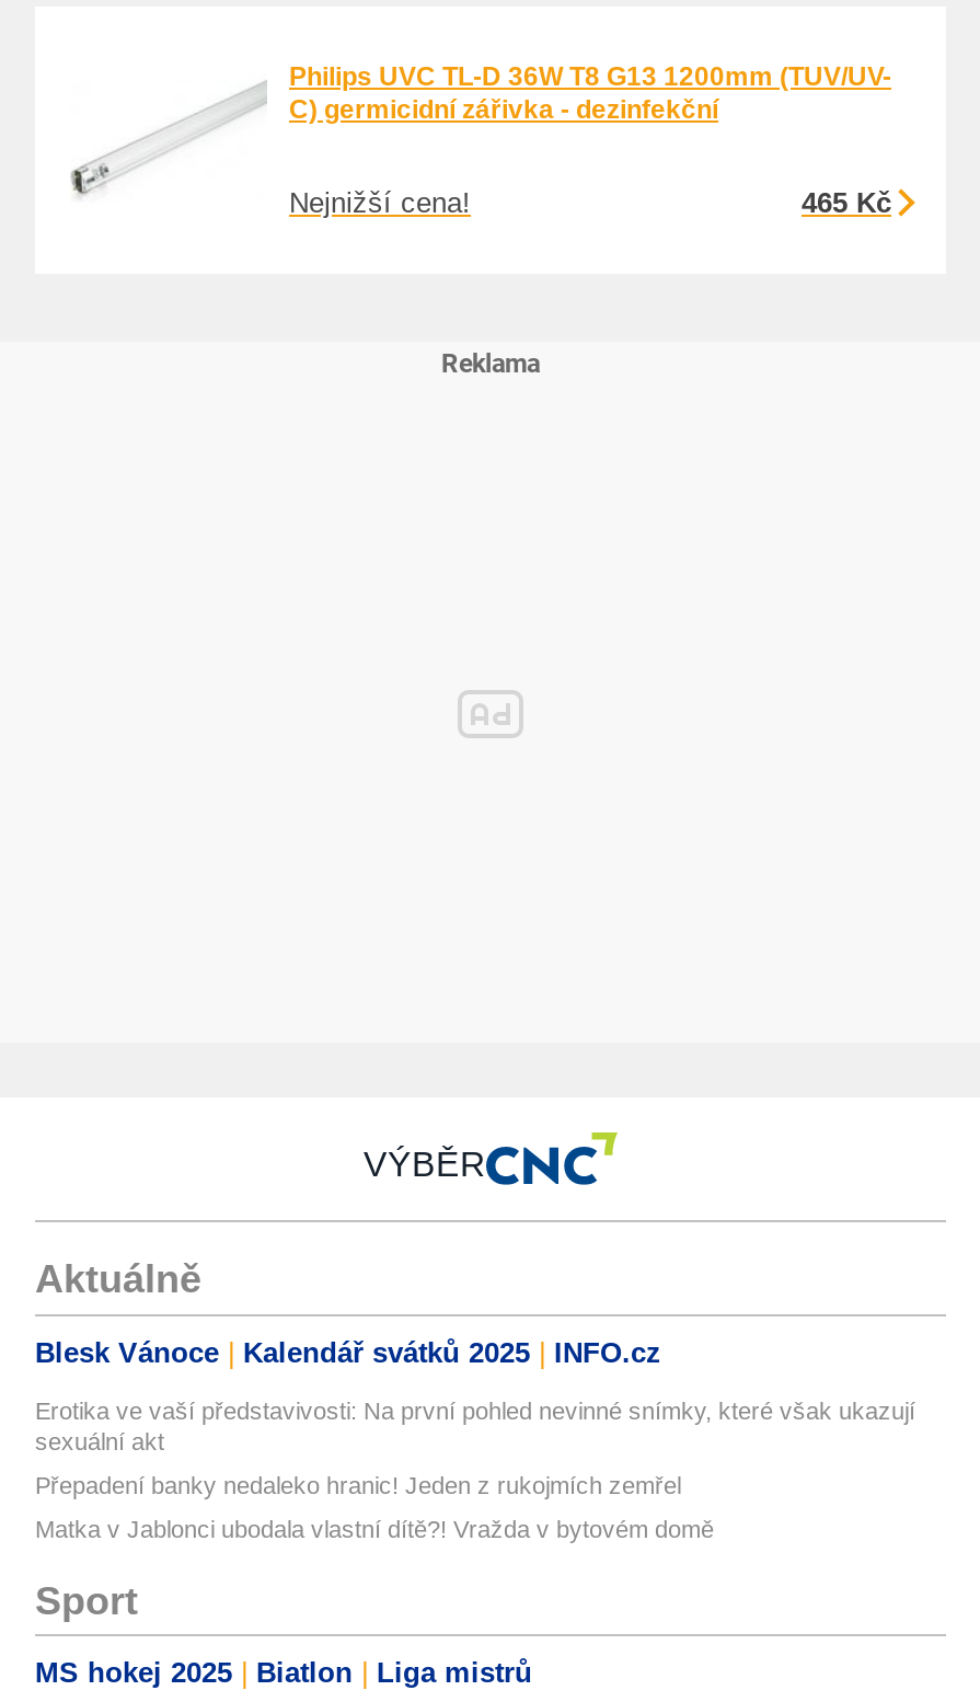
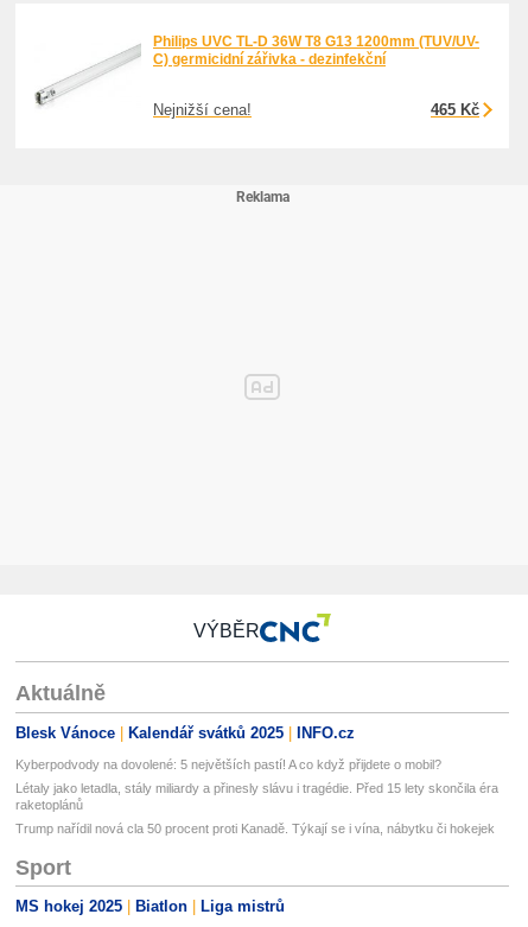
- Erotika ve vaší představivosti: Na první pohled nevinné snímky, které však ukazují
- sexuální akt
+ Kyberpodvody na dovolené: 5 největších pastí! A co když přijdete o mobil?

- Přepadení banky nedaleko hranic! Jeden z rukojmích zemřel
+ Létaly jako letadla, stály miliardy a přinesly slávu i tragédie. Před 15 lety skončila éra
+ raketoplánů

- Matka v Jablonci ubodala vlastní dítě?! Vražda v bytovém domě
+ Trump nařídil nová cla 50 procent proti Kanadě. Týkají se i vína, nábytku či hokejek
